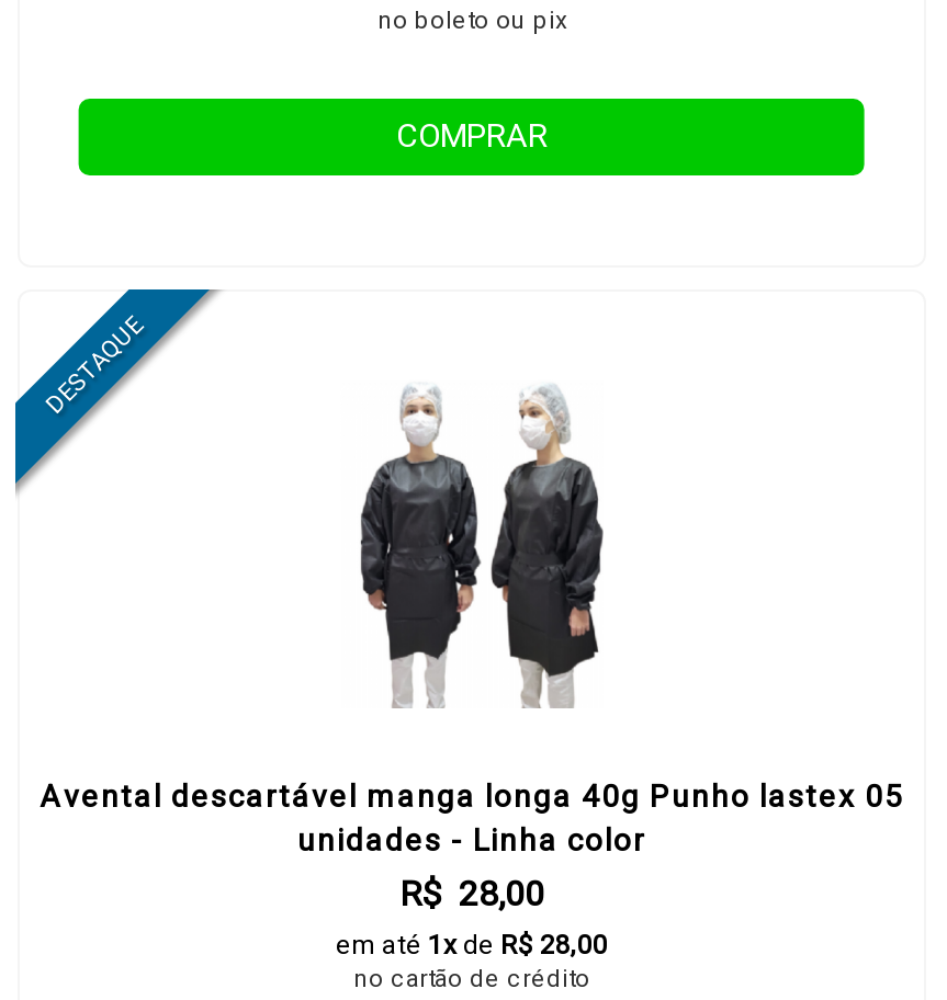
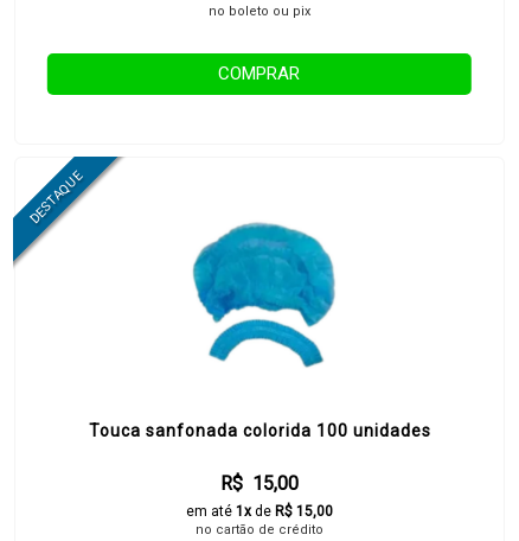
- [image]
- Avental descartável manga longa 40g Punho lastex 05
- unidades - Linha color
- R$ 28,00
- em até 1x de R$ 28,00
+ [image]
+ Touca sanfonada colorida 100 unidades
+ R$ 15,00
+ em até 1x de R$ 15,00
